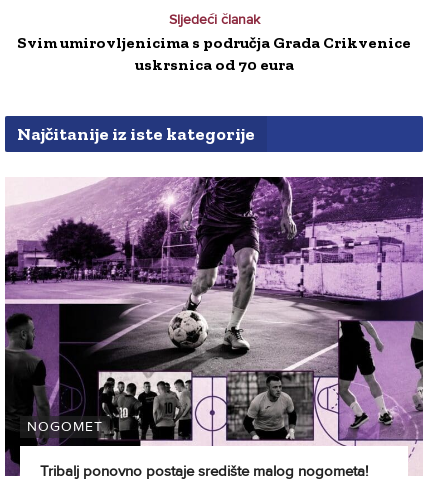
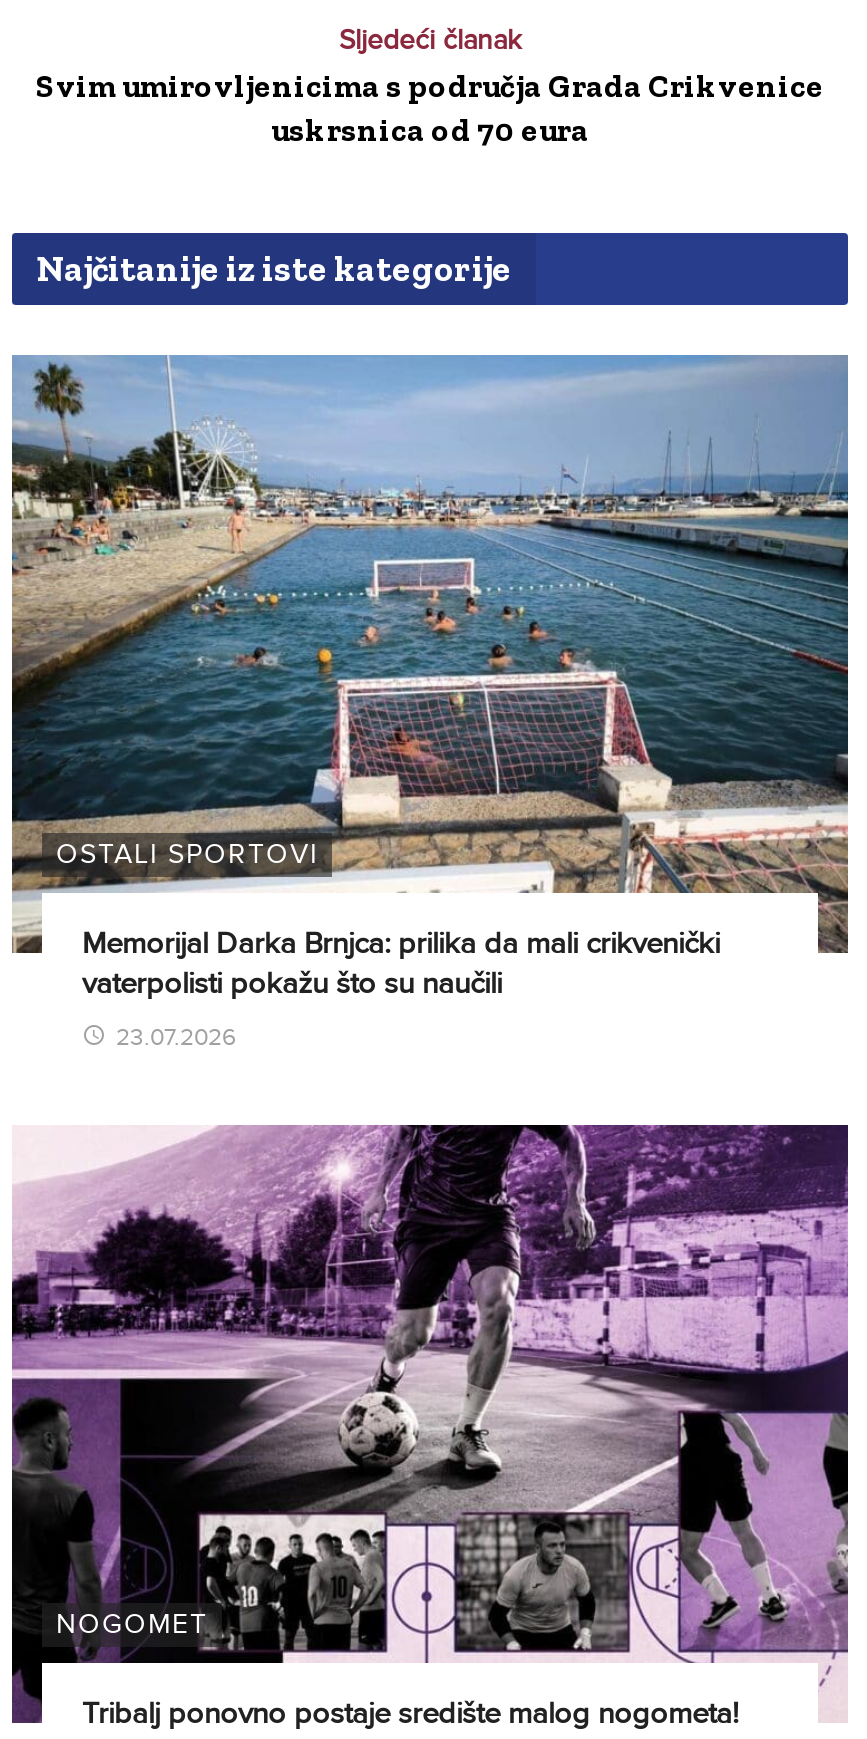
+ [image]
+ OSTALI SPORTOVI
+ Memorijal Darka Brnjca: prilika da mali crikvenički
+ vaterpolisti pokažu što su naučili
+ 23.07.2026
